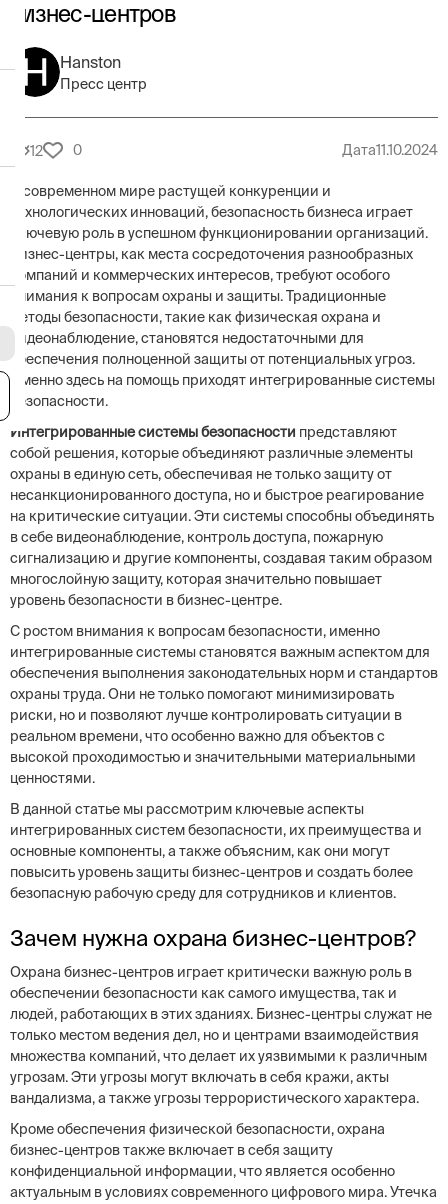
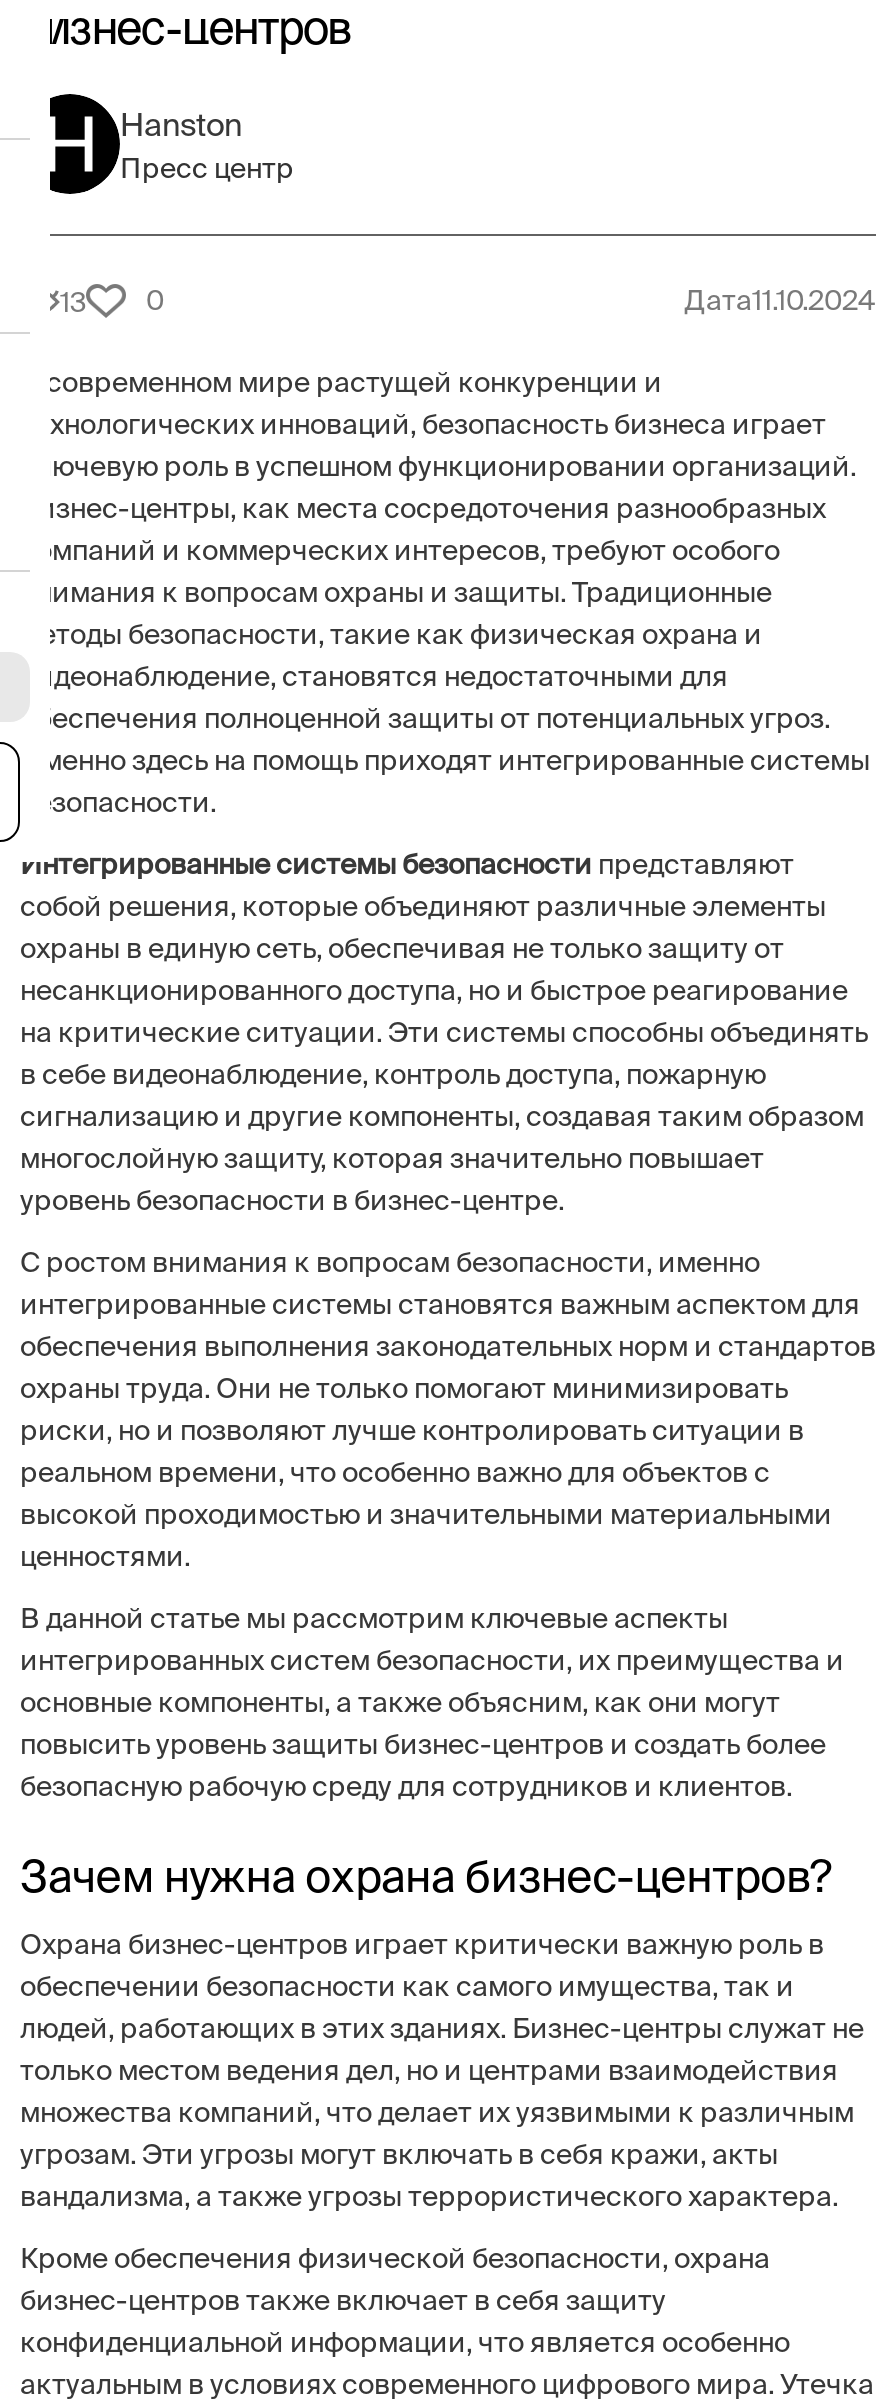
- 12
+ 13
